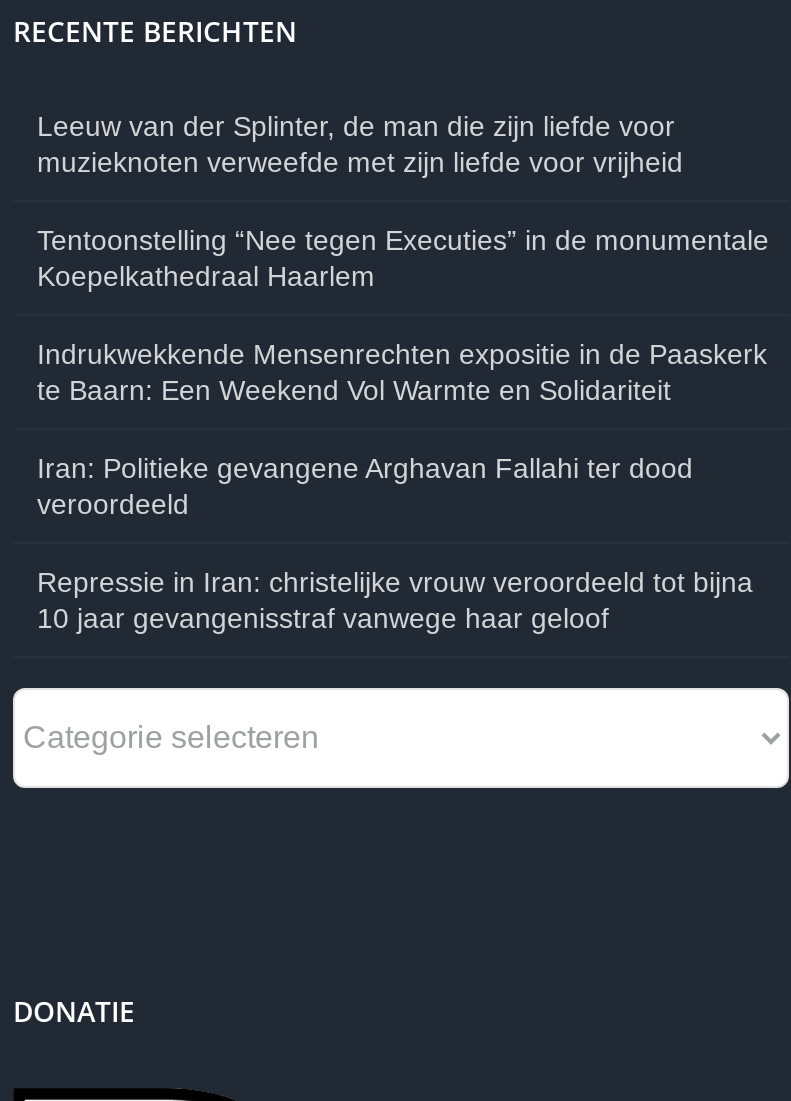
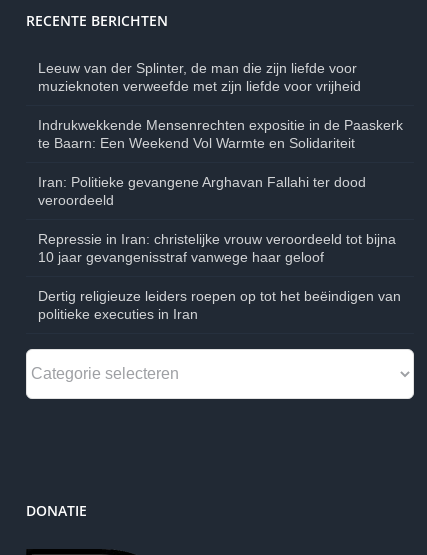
- Tentoonstelling “Nee tegen Executies” in de monumentale
- Koepelkathedraal Haarlem

moved up: Indrukwekkende Mensenrechten expositie in de Paaskerk | te Baarn: Een Weekend Vol Warmte en Solidariteit | Iran: Politieke gevangene Arghavan Fallahi ter dood | veroordeeld | Repressie in Iran: christelijke vrouw veroordeeld tot bijna | 10 jaar gevangenisstraf vanwege haar geloof

+ Dertig religieuze leiders roepen op tot het beëindigen van
+ politieke executies in Iran
